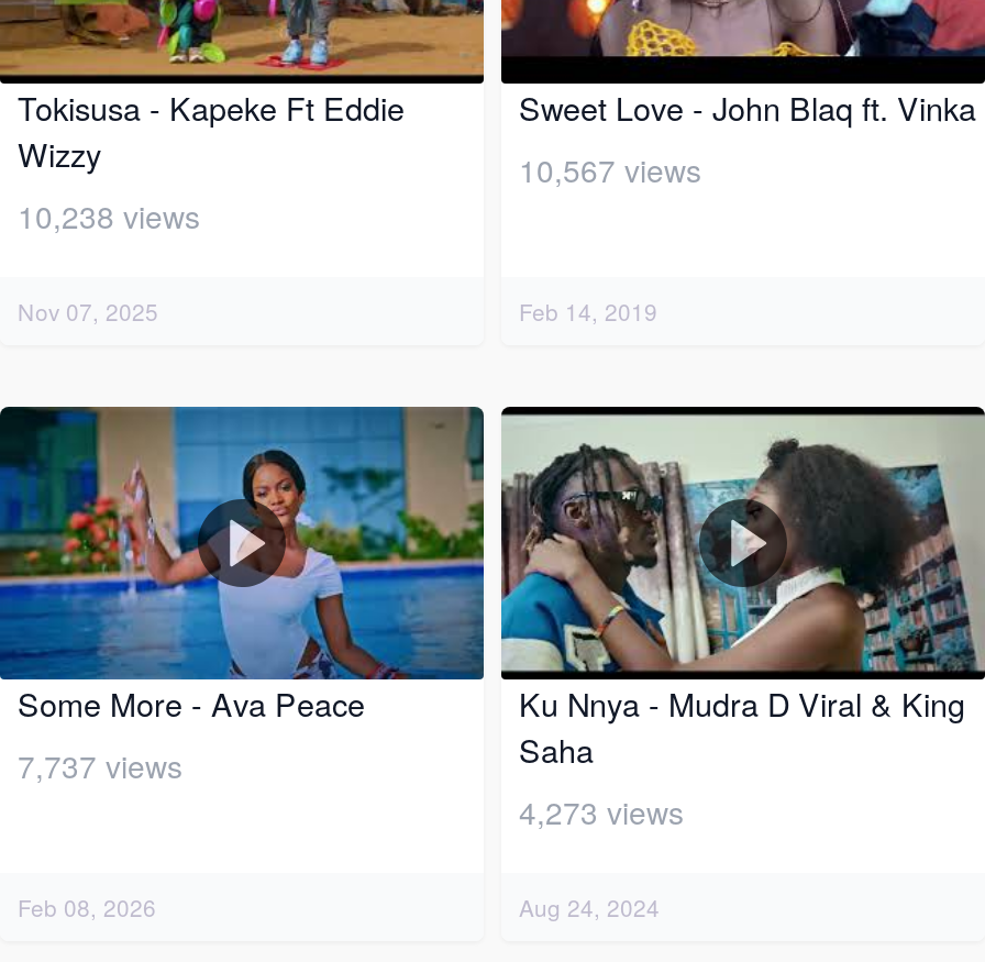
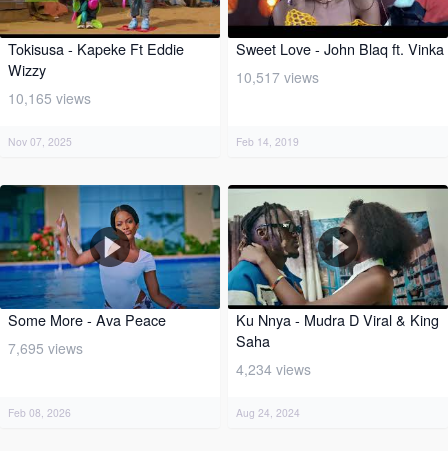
- 10,567 views
+ 10,517 views

- 10,238 views
+ 10,165 views

- 7,737 views
+ 7,695 views

- 4,273 views
+ 4,234 views
